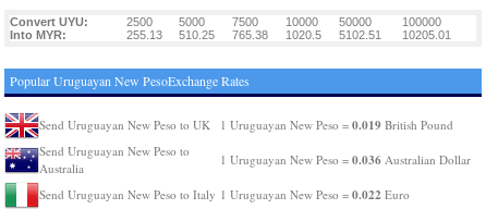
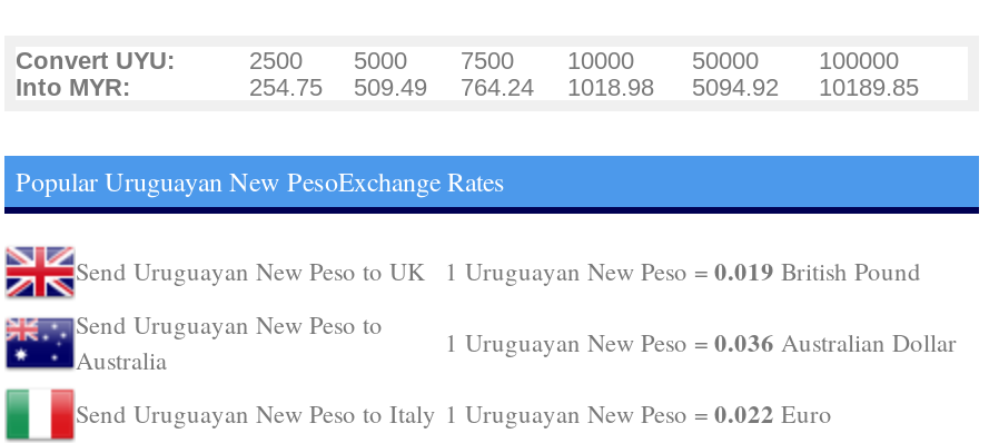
- 255.13
+ 254.75

- 510.25
+ 509.49

- 765.38
+ 764.24

- 1020.5
+ 1018.98

- 5102.51
+ 5094.92

- 10205.01
+ 10189.85
